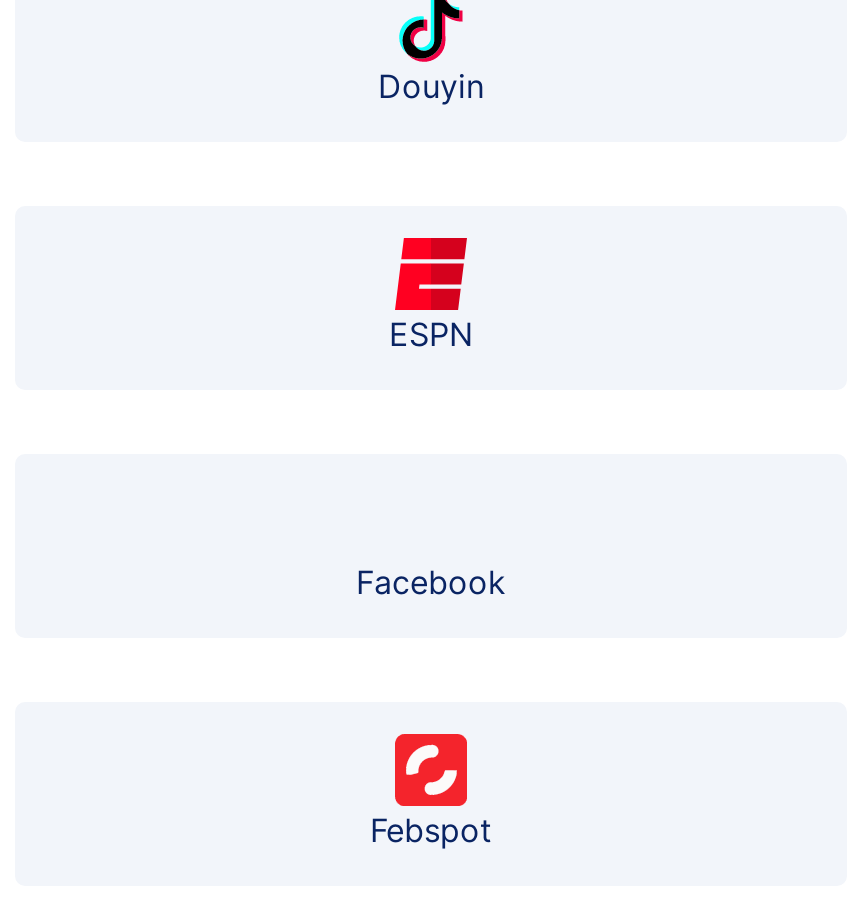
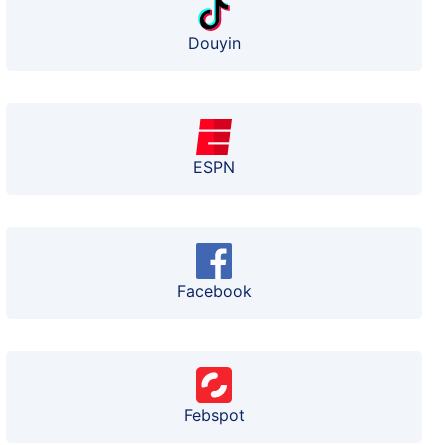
+ [image]
